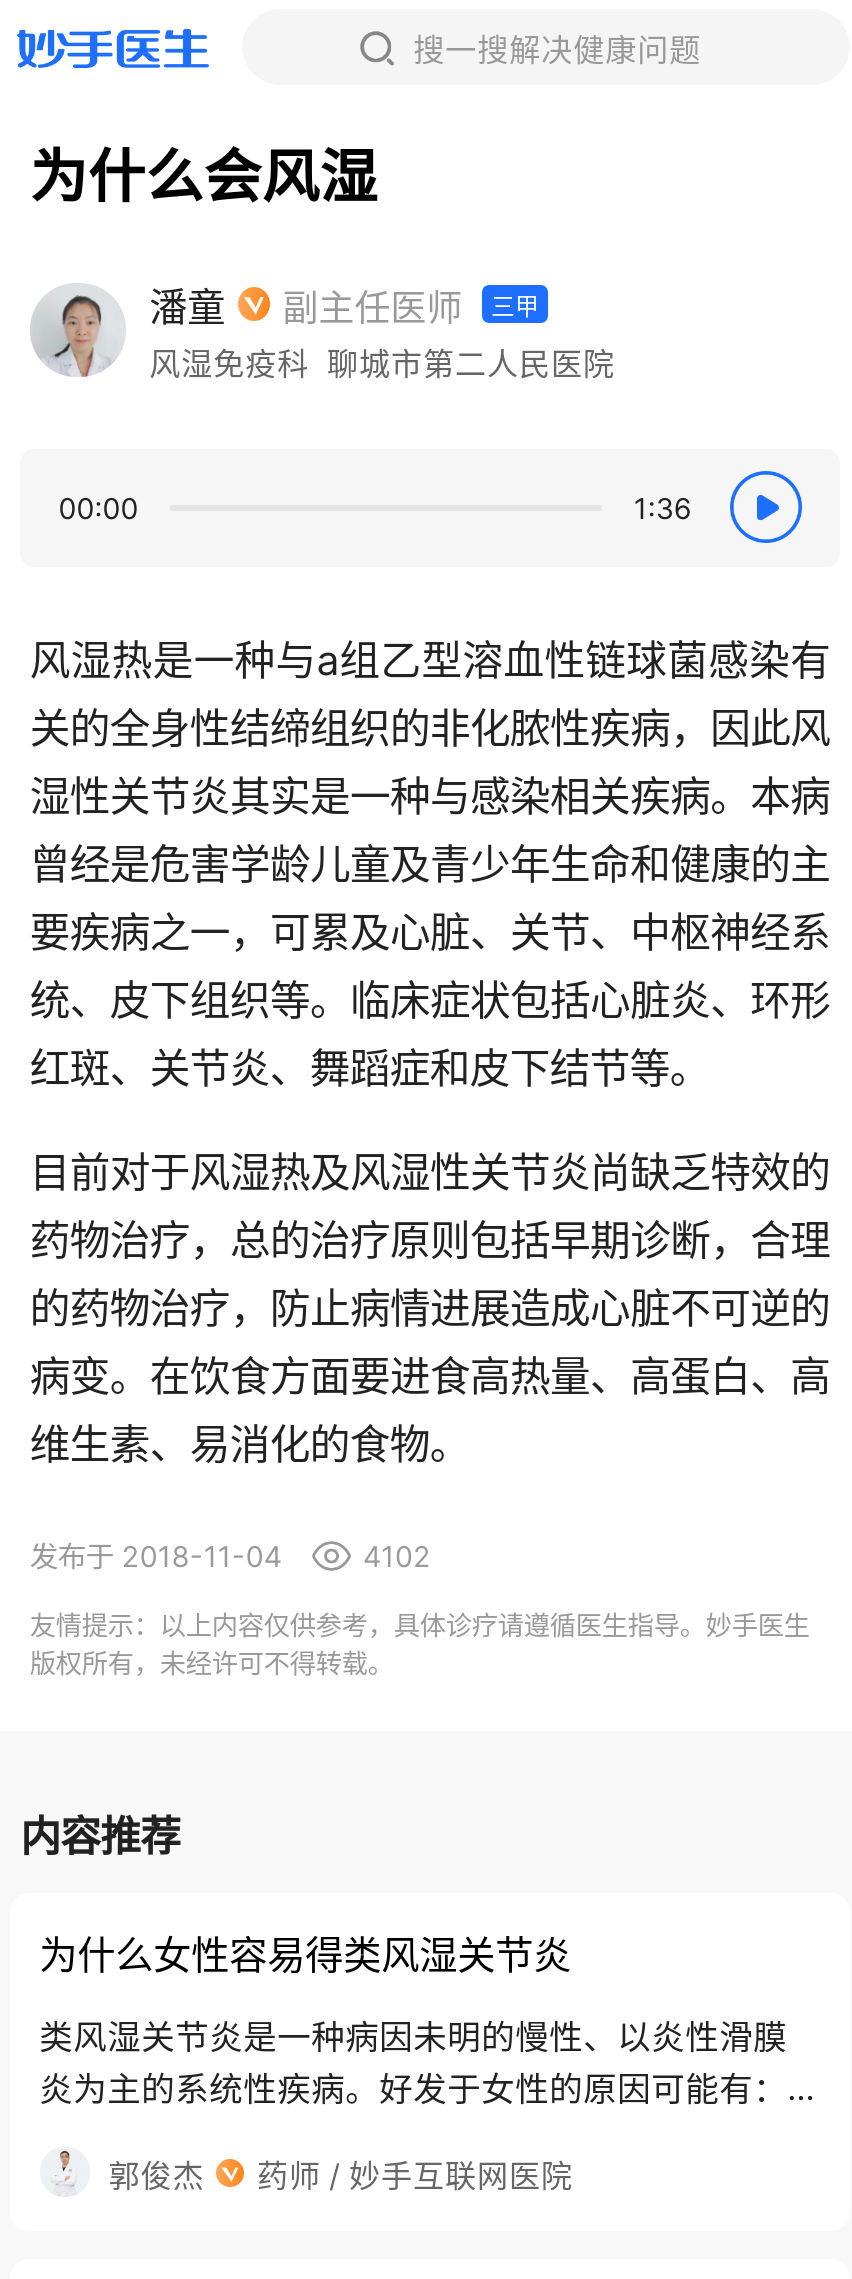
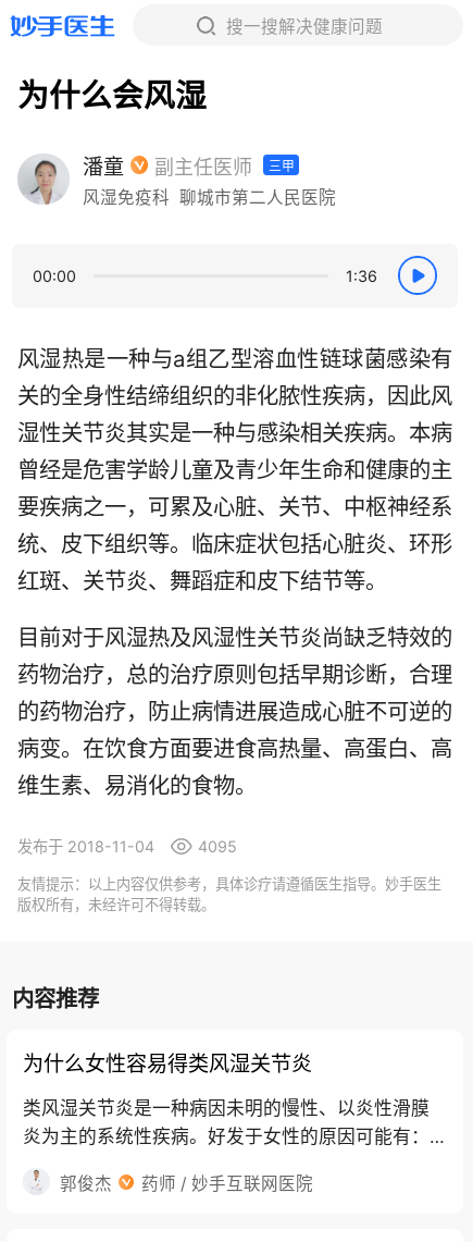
- 4102
+ 4095
